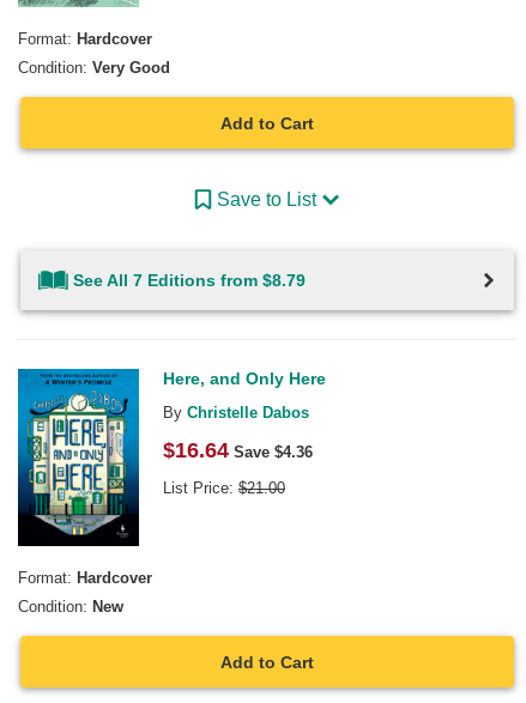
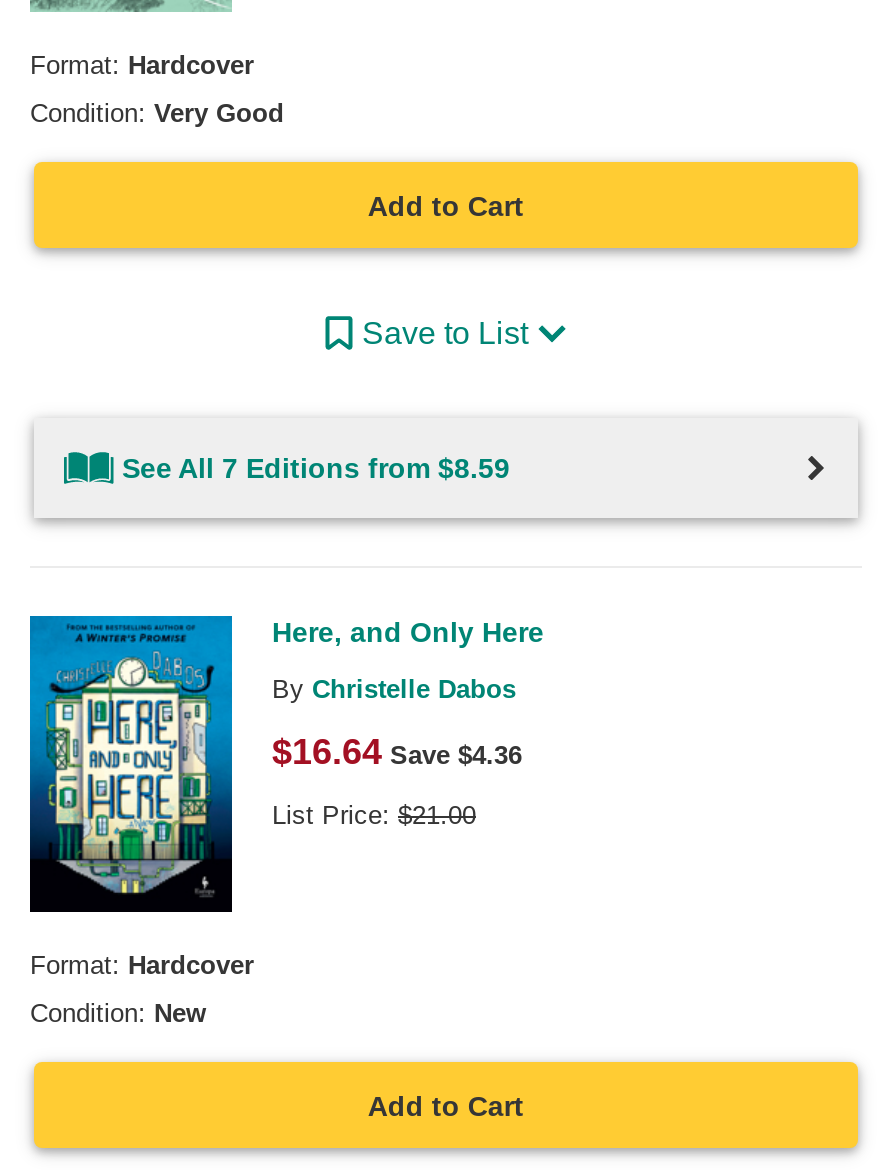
- See All 7 Editions from $8.79
+ See All 7 Editions from $8.59
